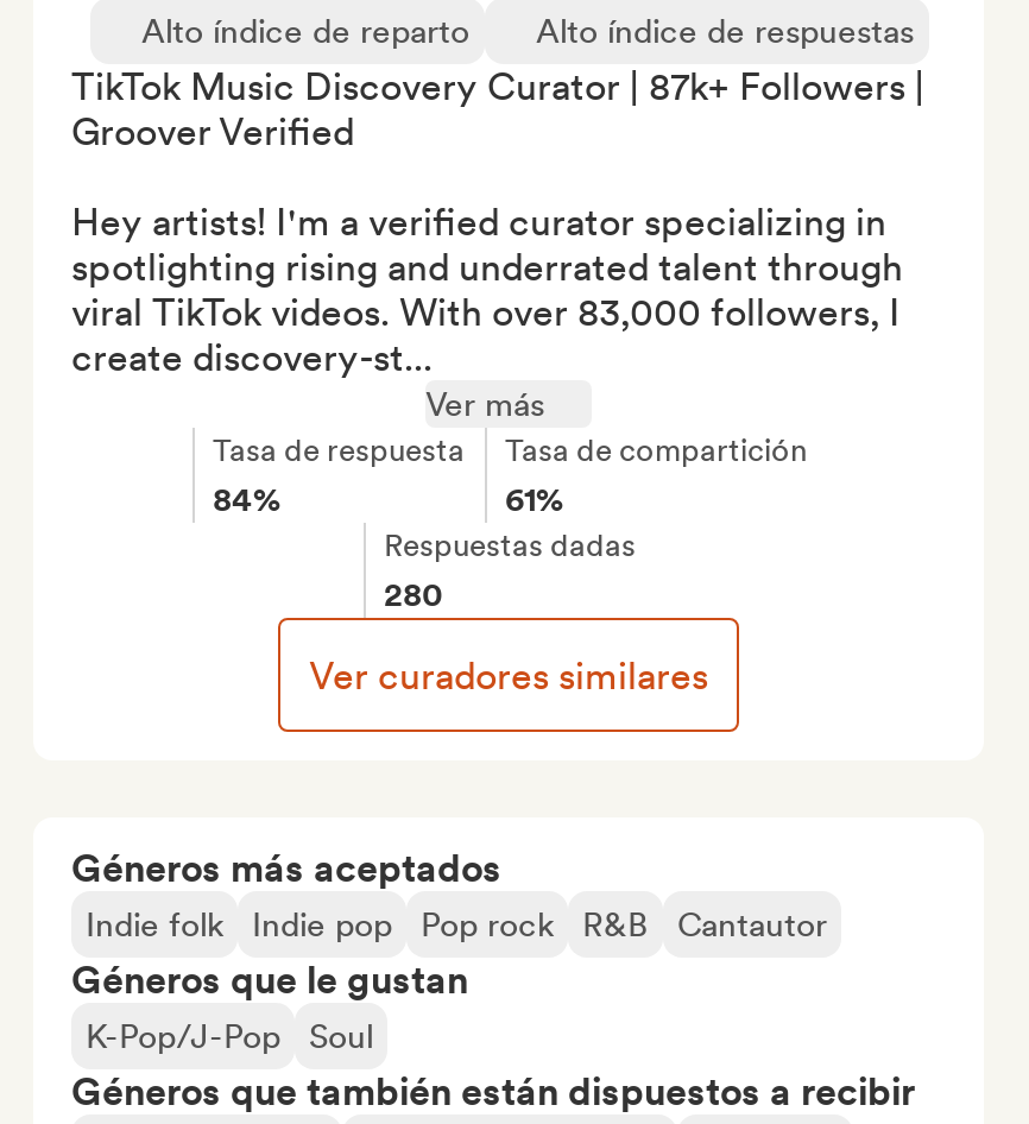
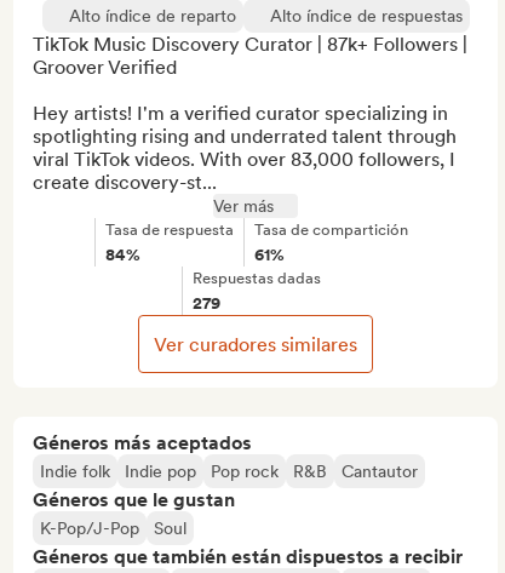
- 280
+ 279
